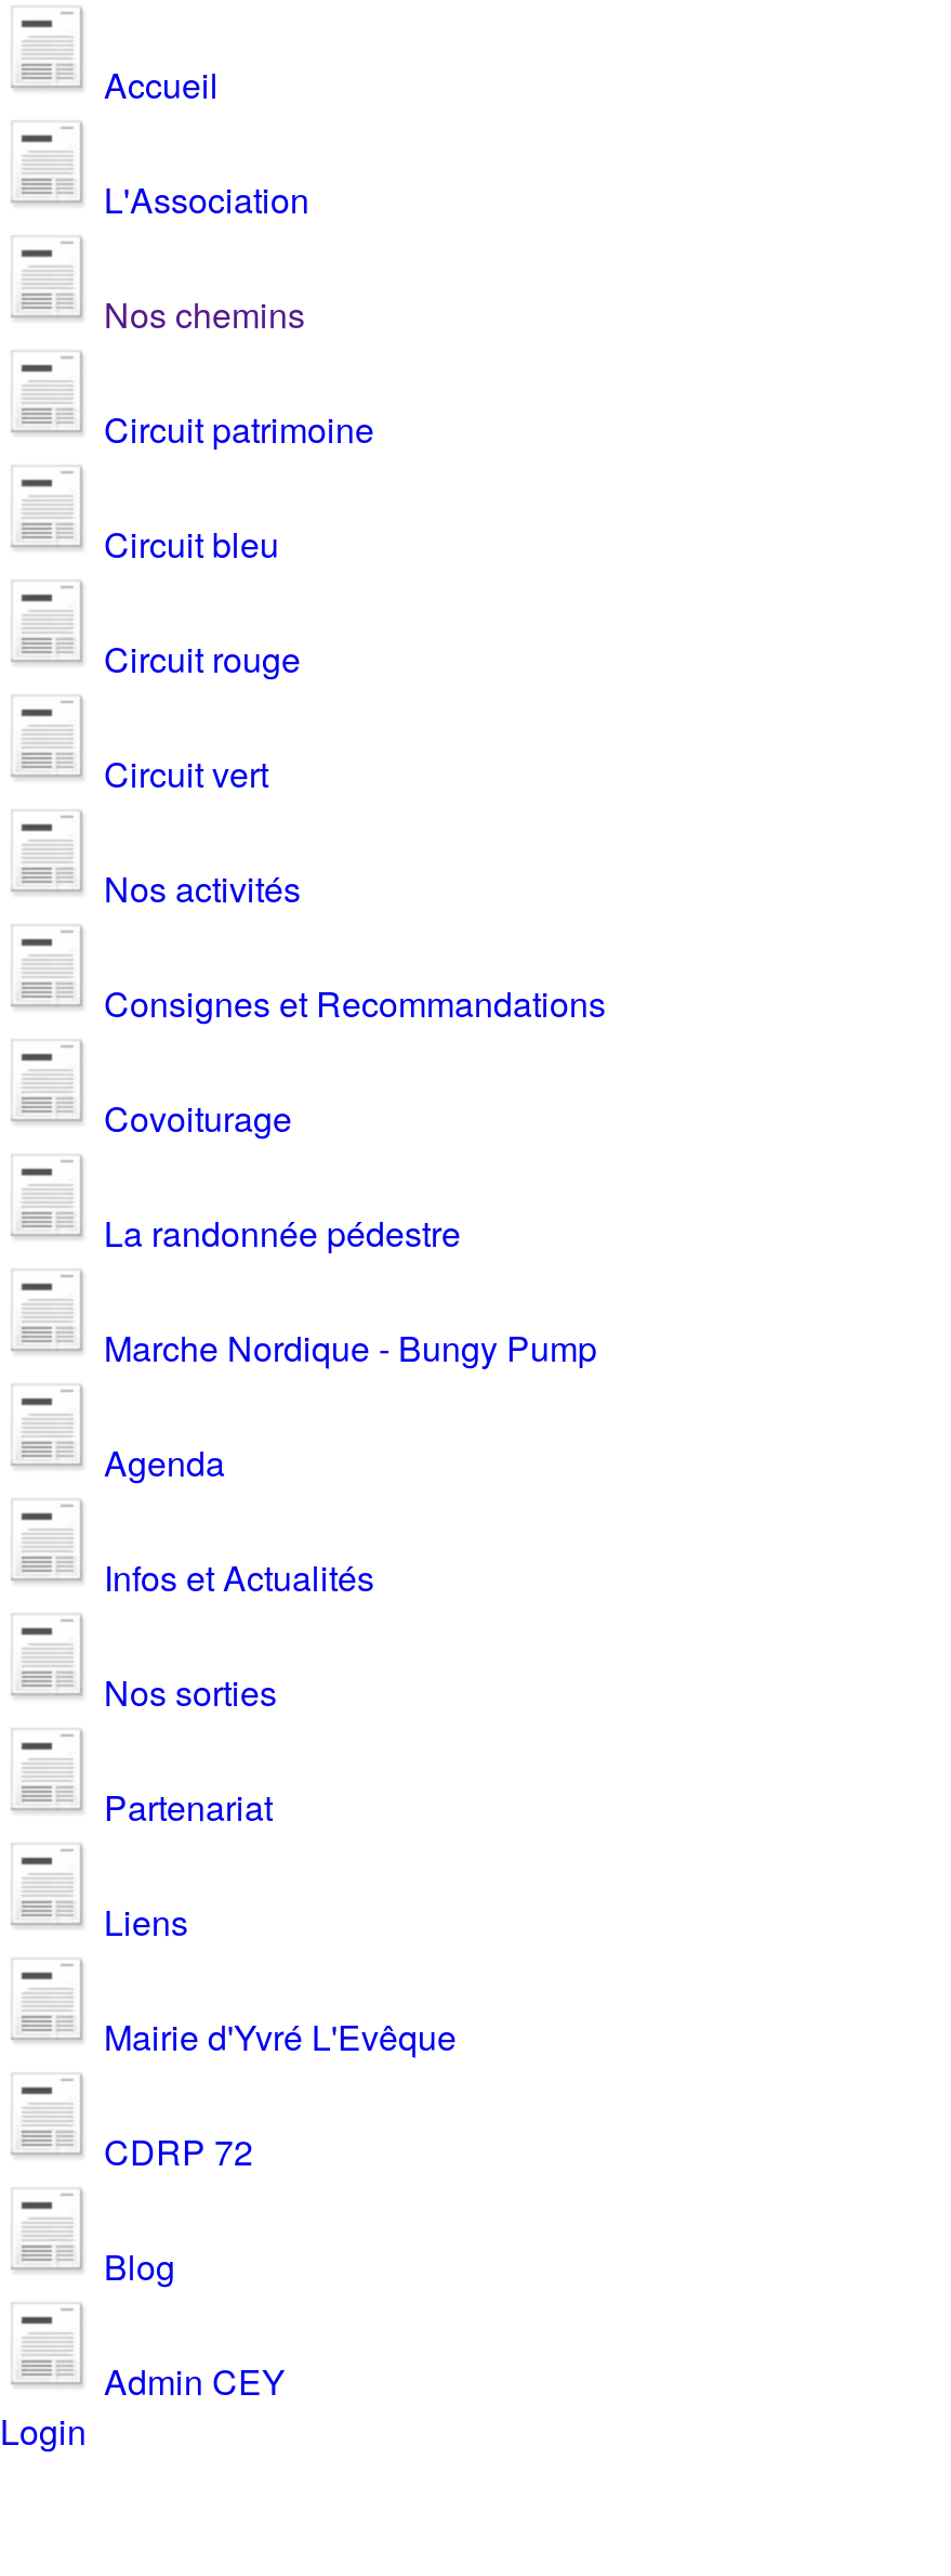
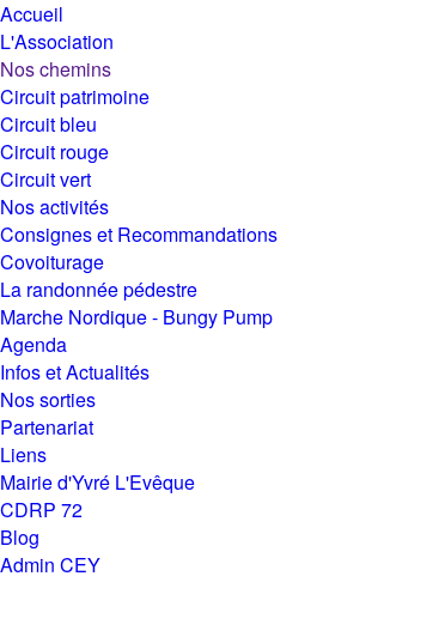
- Login
